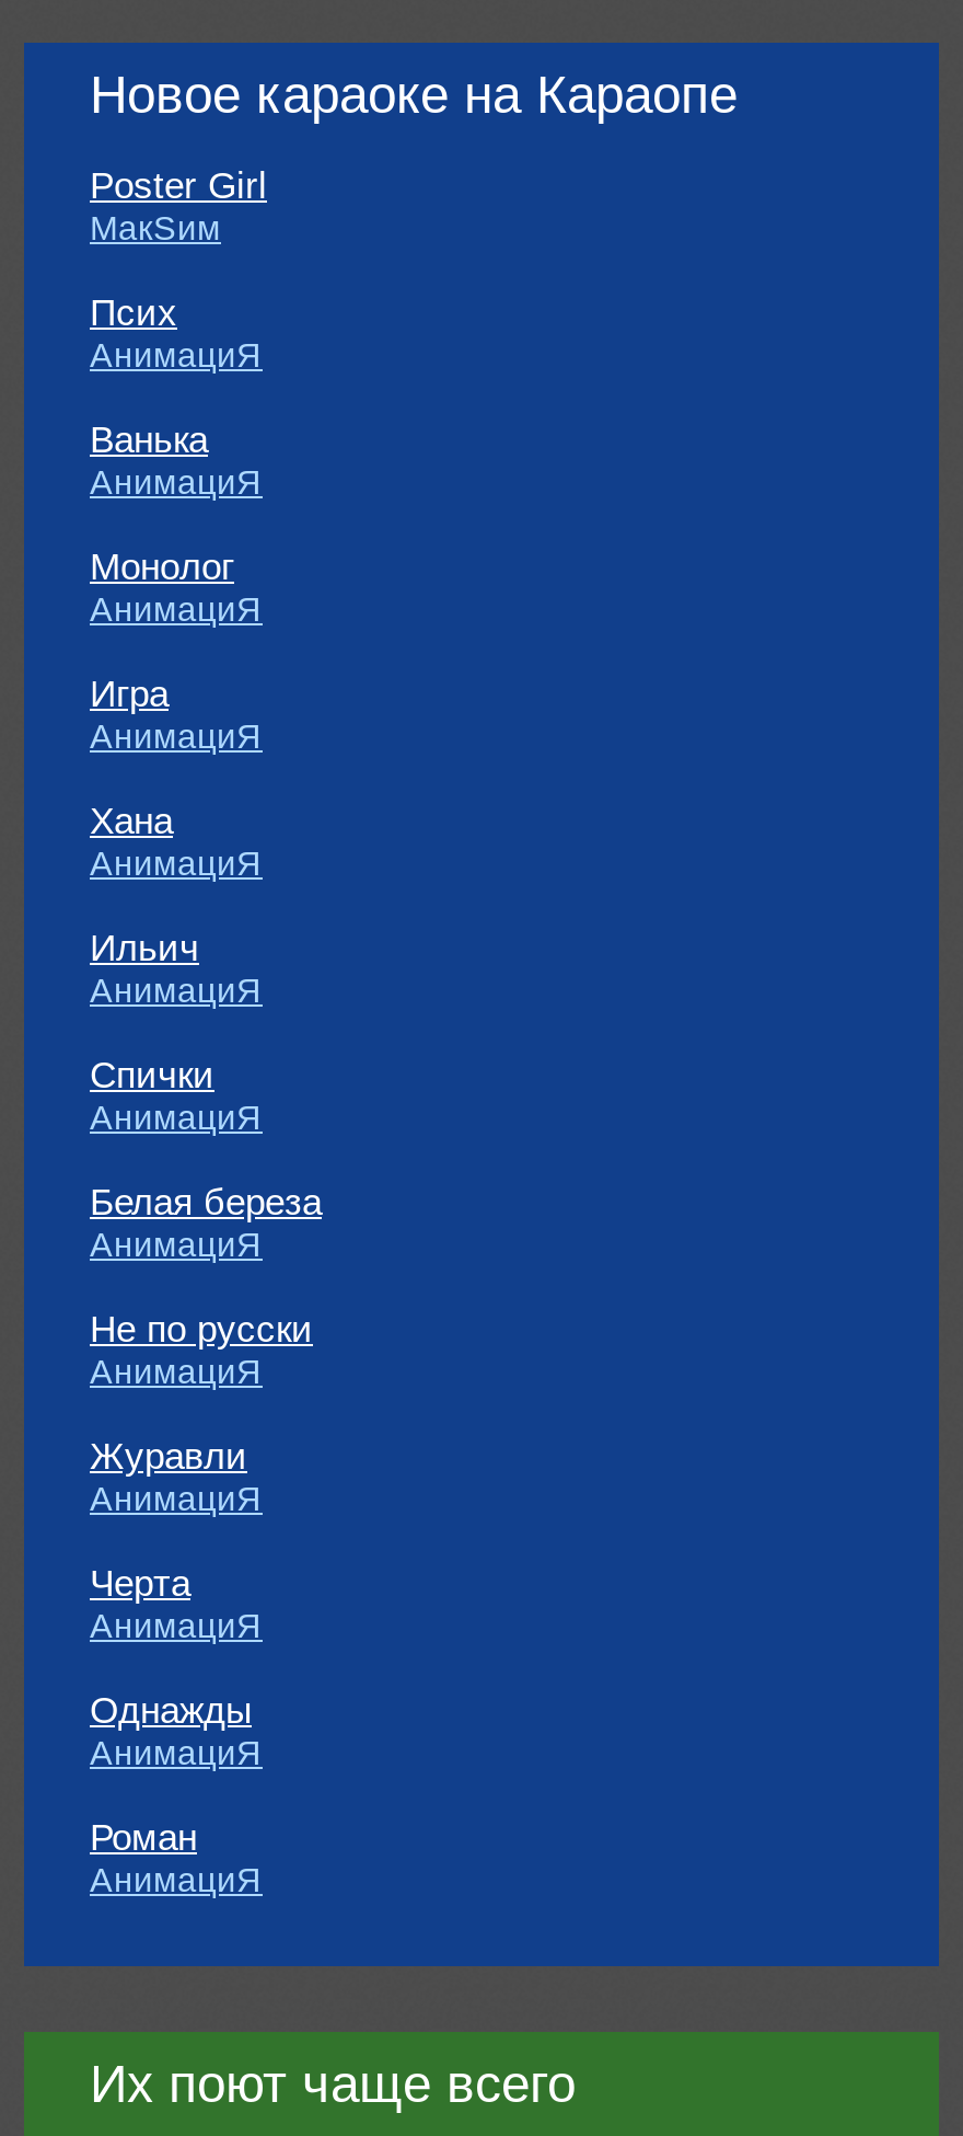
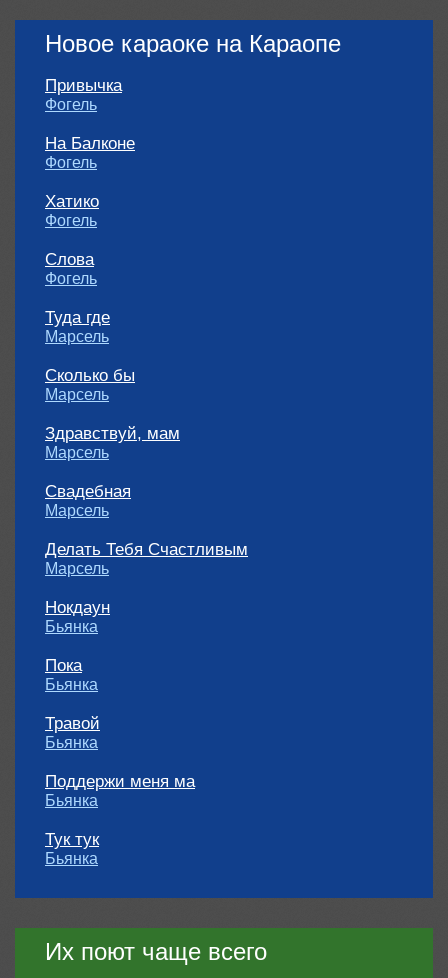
- Poster Girl
- МакSим
+ Привычка
+ Фогель

- Псих
- АнимациЯ
+ На Балконе
+ Фогель

- Ванька
- АнимациЯ
+ Хатико
+ Фогель

- Монолог
- АнимациЯ
+ Слова
+ Фогель

- Игра
- АнимациЯ
+ Туда где
+ Марсель

- Хана
- АнимациЯ
+ Сколько бы
+ Марсель

- Ильич
- АнимациЯ
+ Здравствуй, мам
+ Марсель

- Спички
- АнимациЯ
+ Свадебная
+ Марсель

- Белая береза
- АнимациЯ
+ Делать Тебя Счастливым
+ Марсель

- Не по русски
- АнимациЯ
+ Нокдаун
+ Бьянка

- Журавли
- АнимациЯ
+ Пока
+ Бьянка

- Черта
- АнимациЯ
+ Травой
+ Бьянка

- Однажды
- АнимациЯ
+ Поддержи меня ма
+ Бьянка

- Роман
- АнимациЯ
+ Тук тук
+ Бьянка
